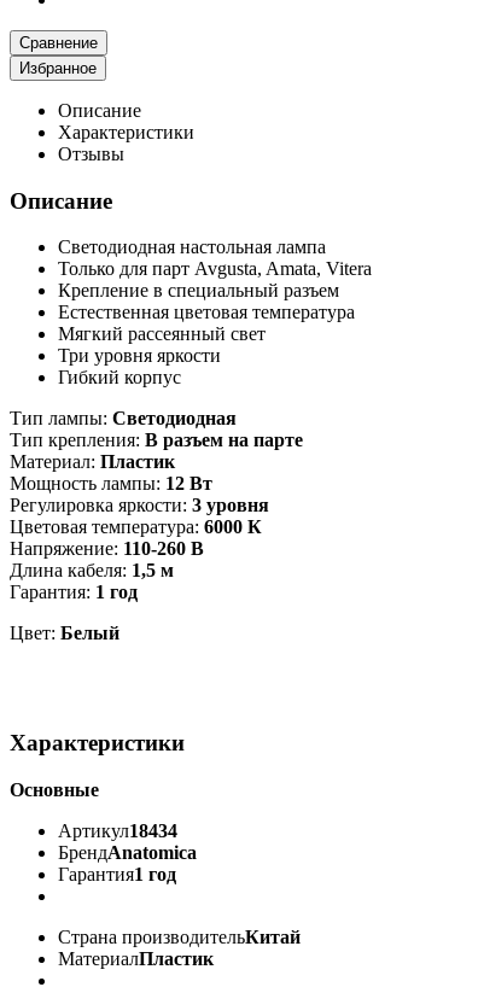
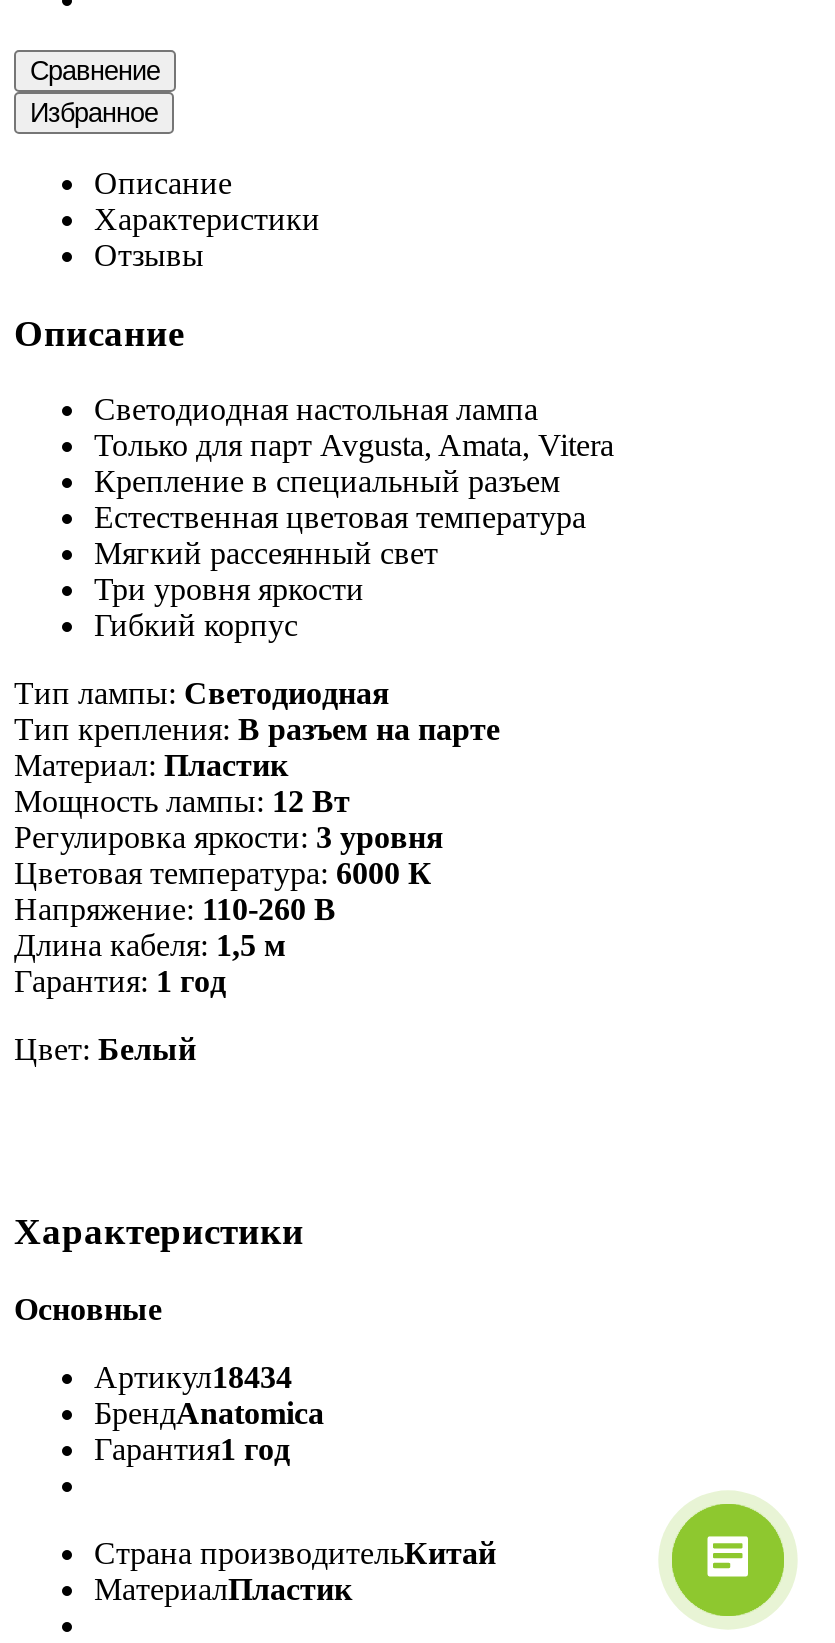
+ [image]
